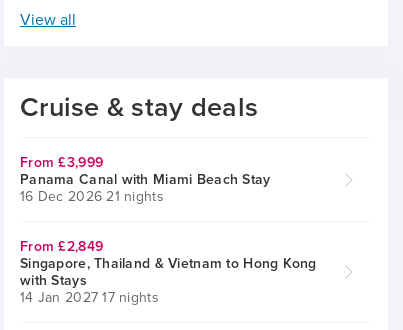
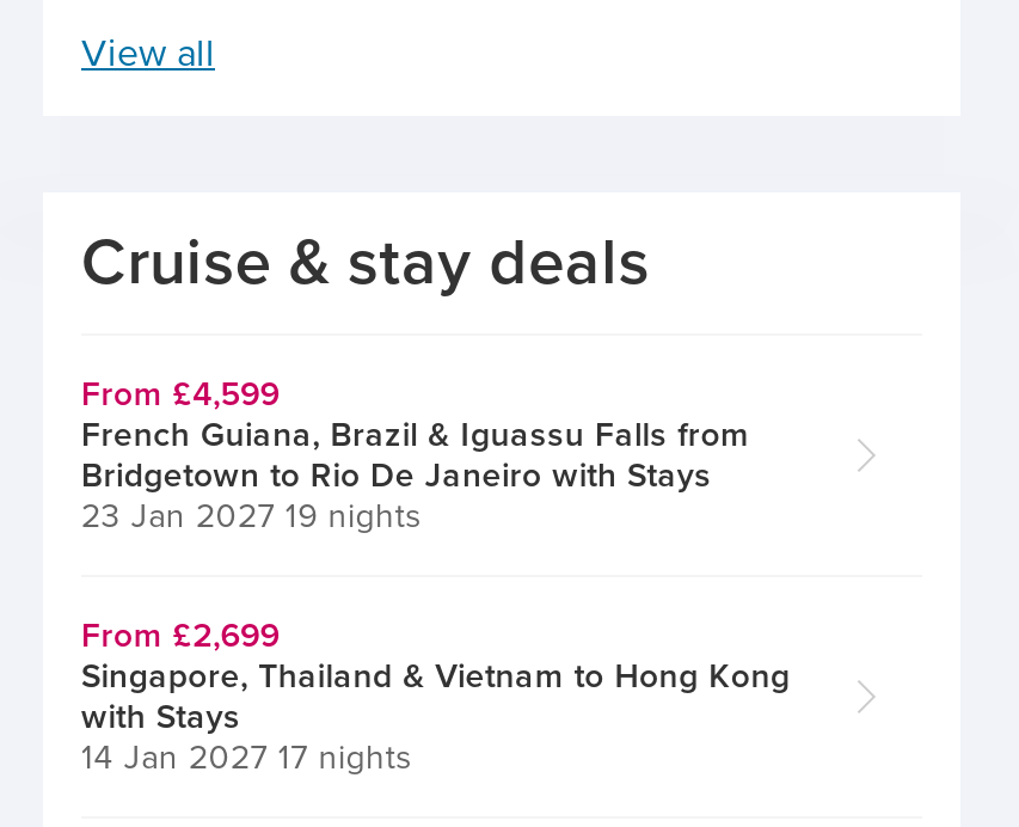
- From £3,999
- Panama Canal with Miami Beach Stay
- 16 Dec 2026 21 nights
+ From £4,599
+ French Guiana, Brazil & Iguassu Falls from
+ Bridgetown to Rio De Janeiro with Stays
+ 23 Jan 2027 19 nights

- From £2,849
+ From £2,699
